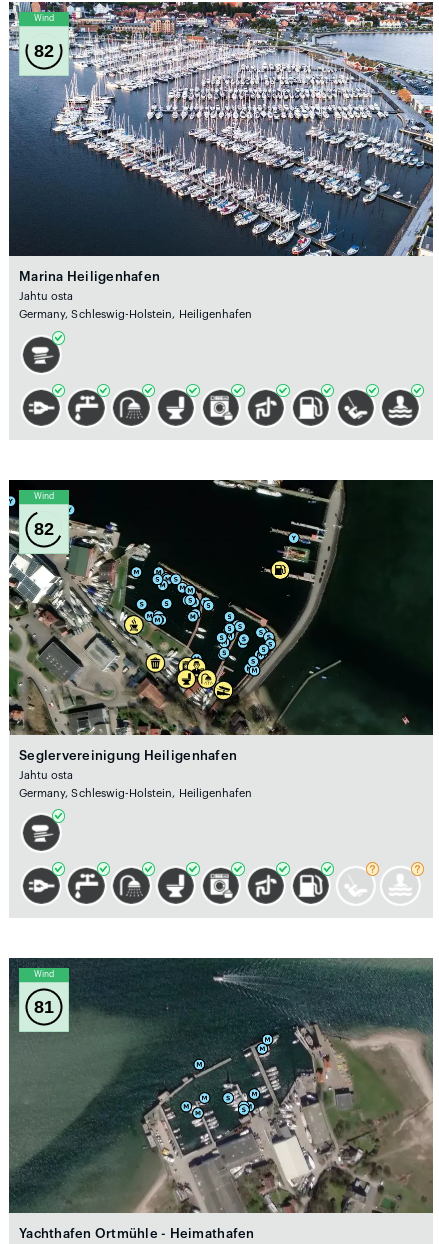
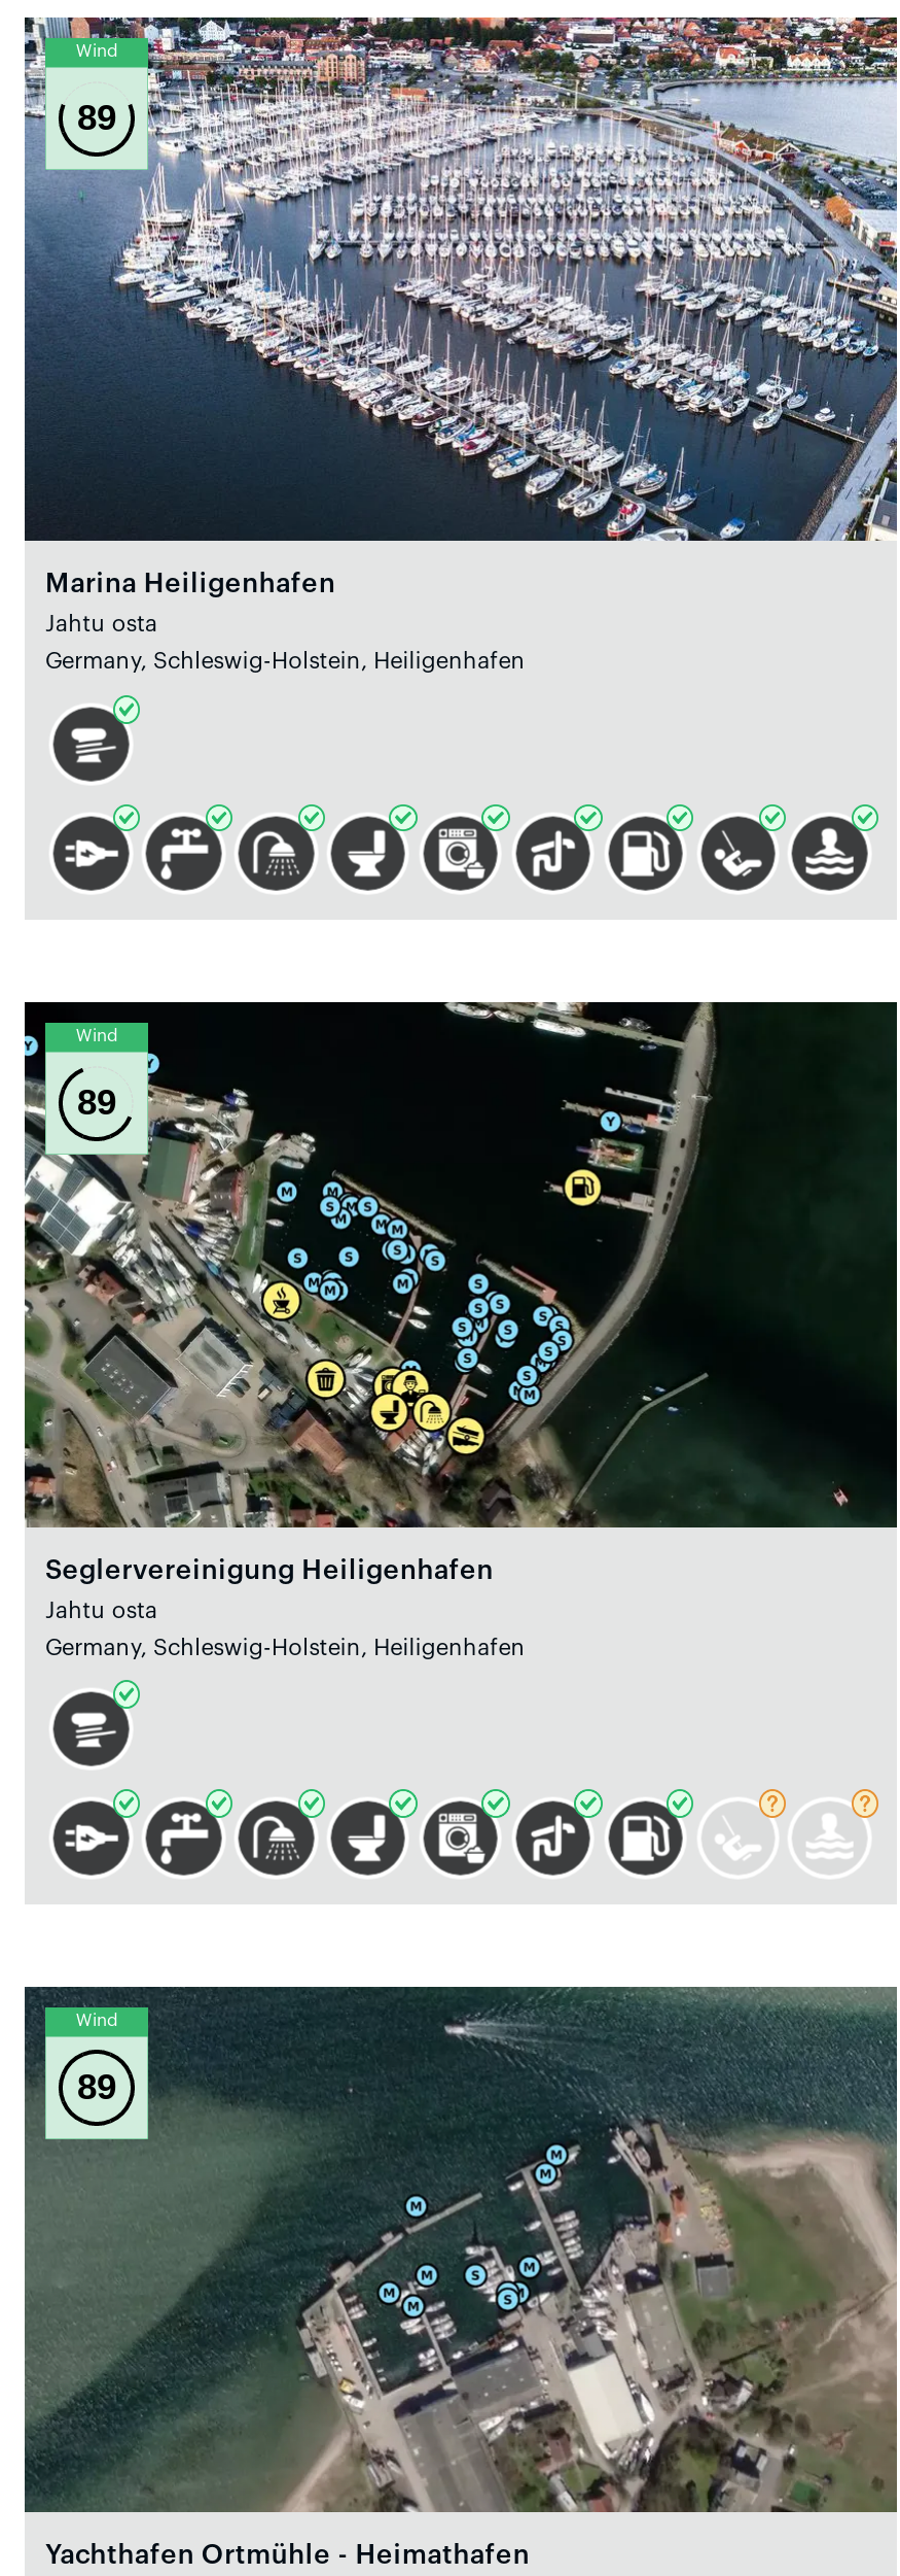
- 82
+ 89

- 82
+ 89

- 81
+ 89
